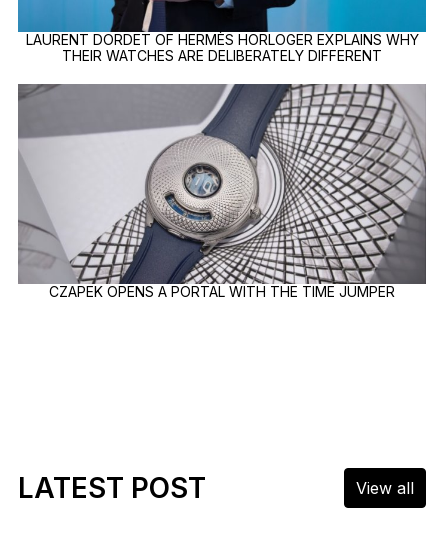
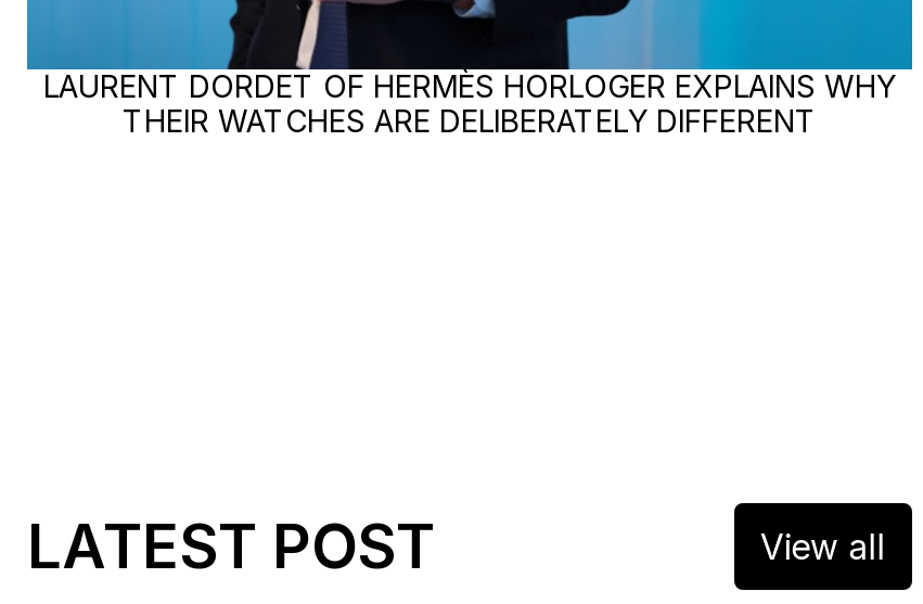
- [image]
- CZAPEK OPENS A PORTAL WITH THE TIME JUMPER
